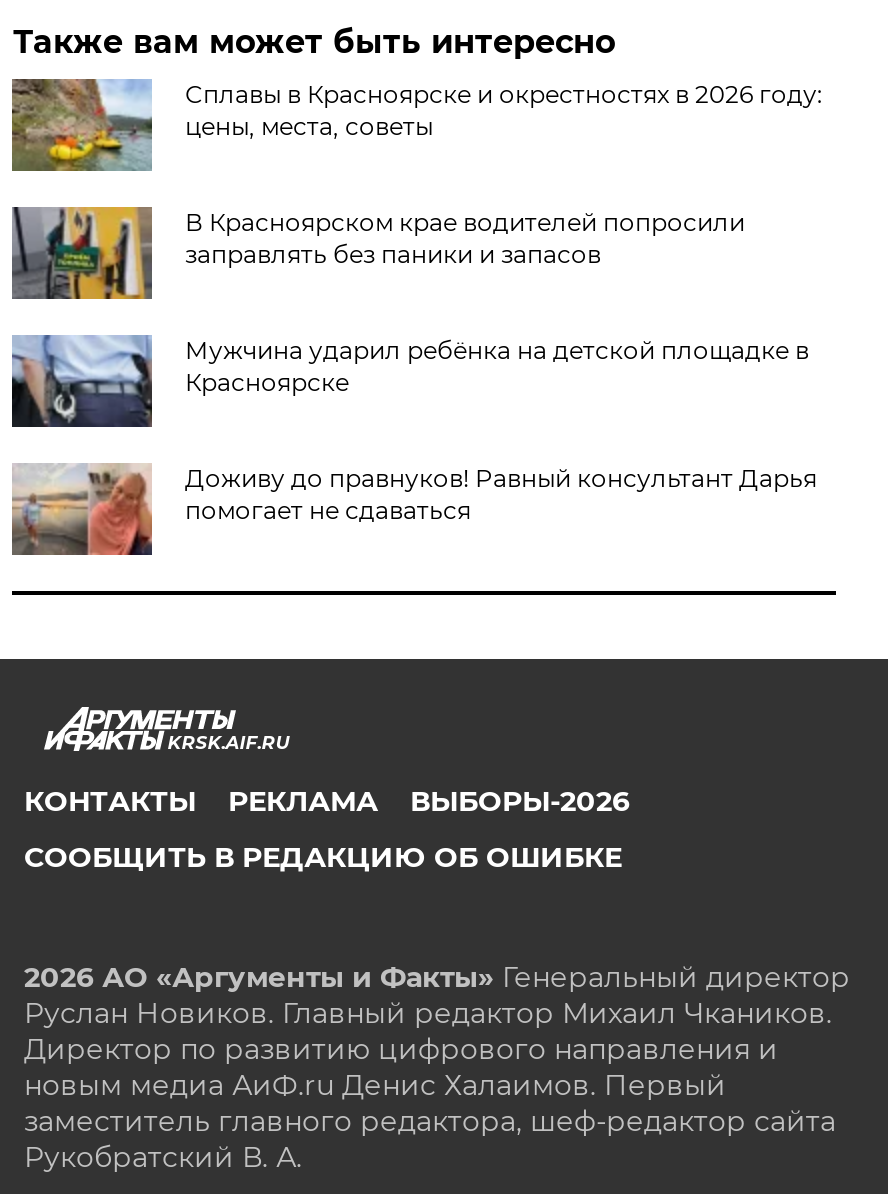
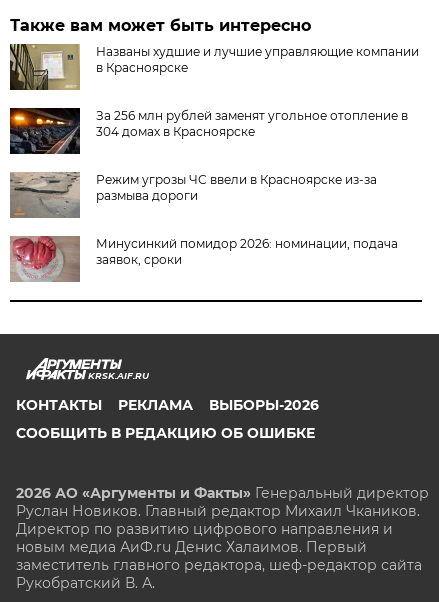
- [image]
- Сплавы в Красноярске и окрестностях в 2026 году:
- цены, места, советы
+ [image]
+ Названы худшие и лучшие управляющие компании
+ в Красноярске

- [image]
- В Красноярском крае водителей попросили
- заправлять без паники и запасов
+ [image]
+ За 256 млн рублей заменят угольное отопление в
+ 304 домах в Красноярске

- [image]
- Мужчина ударил ребёнка на детской площадке в
- Красноярске
+ [image]
+ Режим угрозы ЧС ввели в Красноярске из-за
+ размыва дороги

- [image]
- Доживу до правнуков! Равный консультант Дарья
- помогает не сдаваться
+ [image]
+ Минусинкий помидор 2026: номинации, подача
+ заявок, сроки
